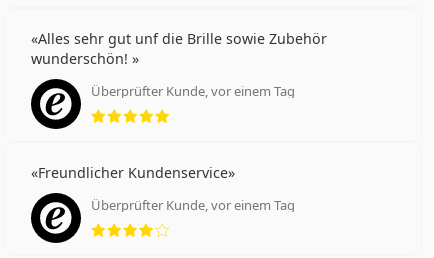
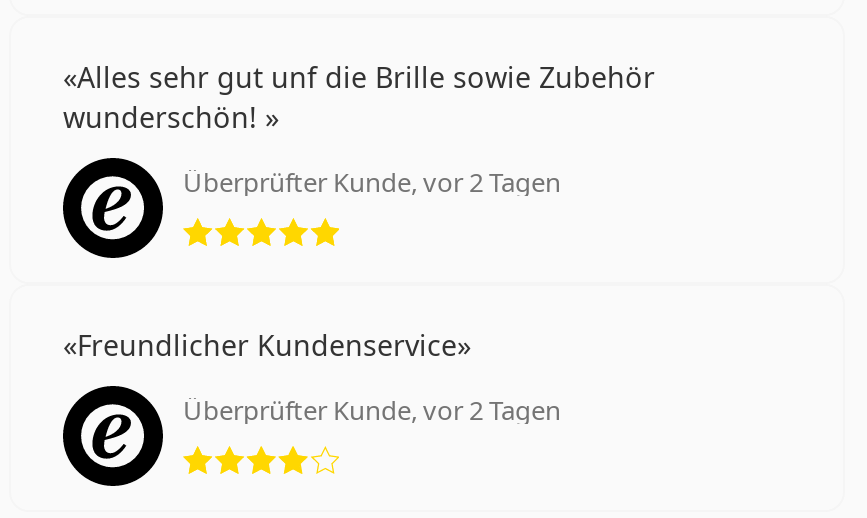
- Überprüfter Kunde, vor einem Tag
+ Überprüfter Kunde, vor 2 Tagen

- Überprüfter Kunde, vor einem Tag
+ Überprüfter Kunde, vor 2 Tagen
